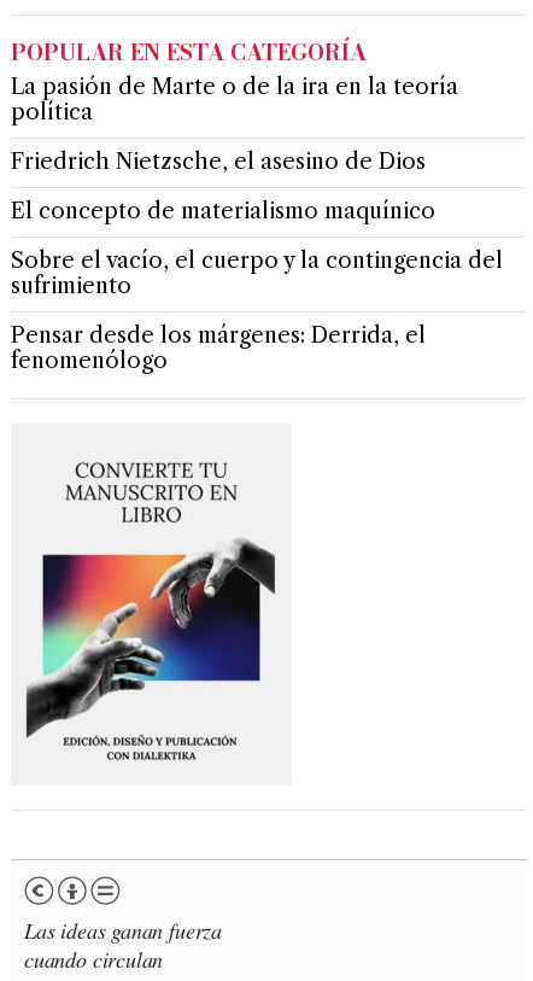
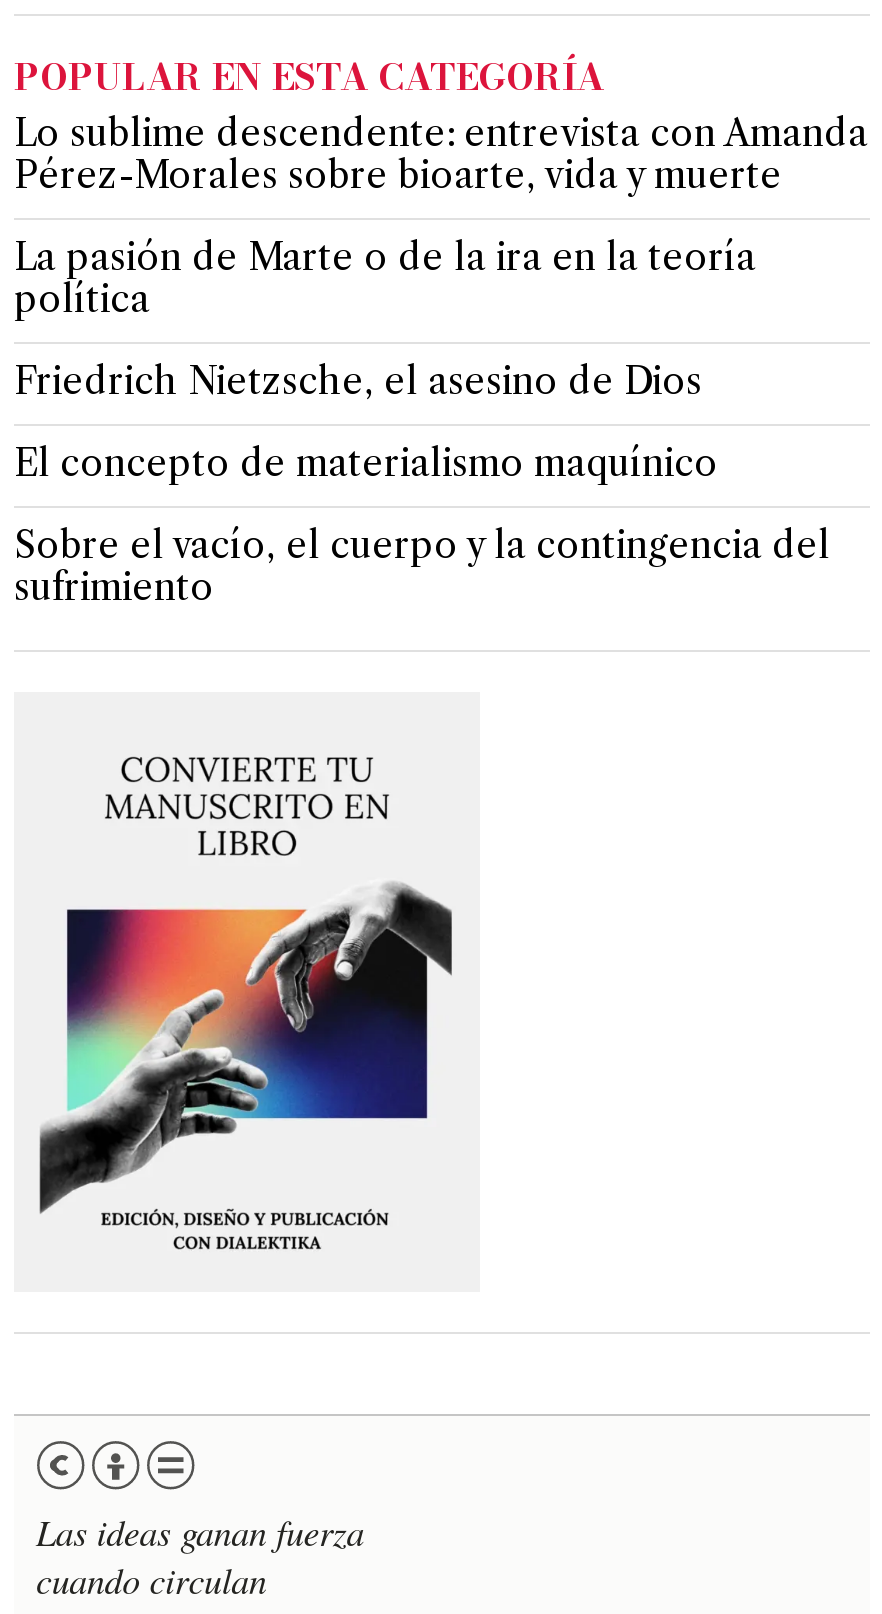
+ Lo sublime descendente: entrevista con Amanda
+ Pérez-Morales sobre bioarte, vida y muerte

moved down: La pasión de Marte o de la ira en la teoría | política | Friedrich Nietzsche, el asesino de Dios | El concepto de materialismo maquínico | Sobre el vacío, el cuerpo y la contingencia del | sufrimiento

- Pensar desde los márgenes: Derrida, el
- fenomenólogo
